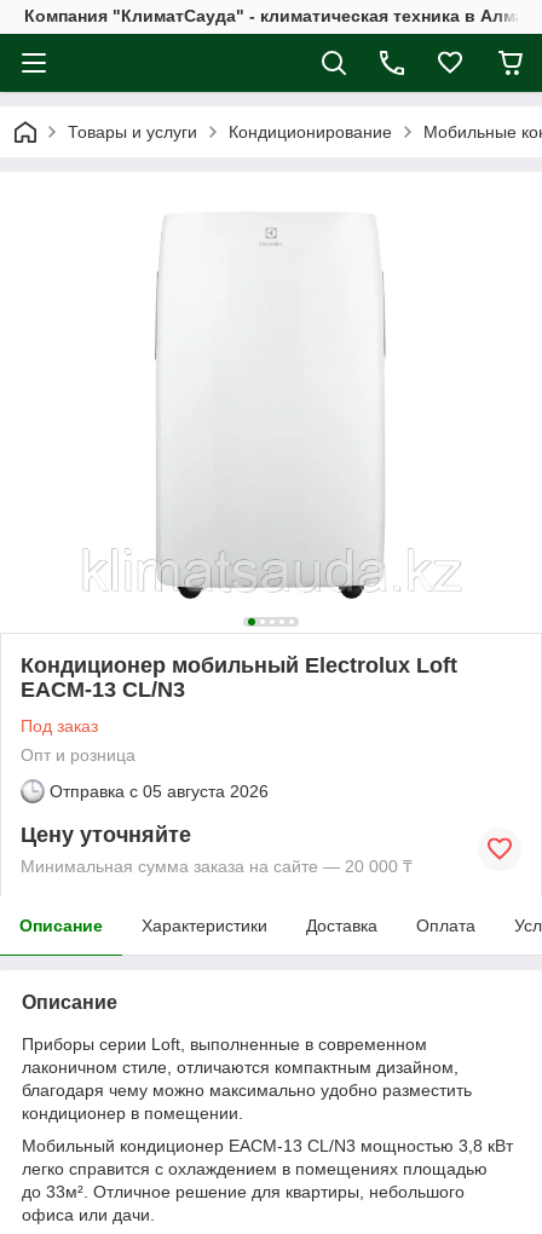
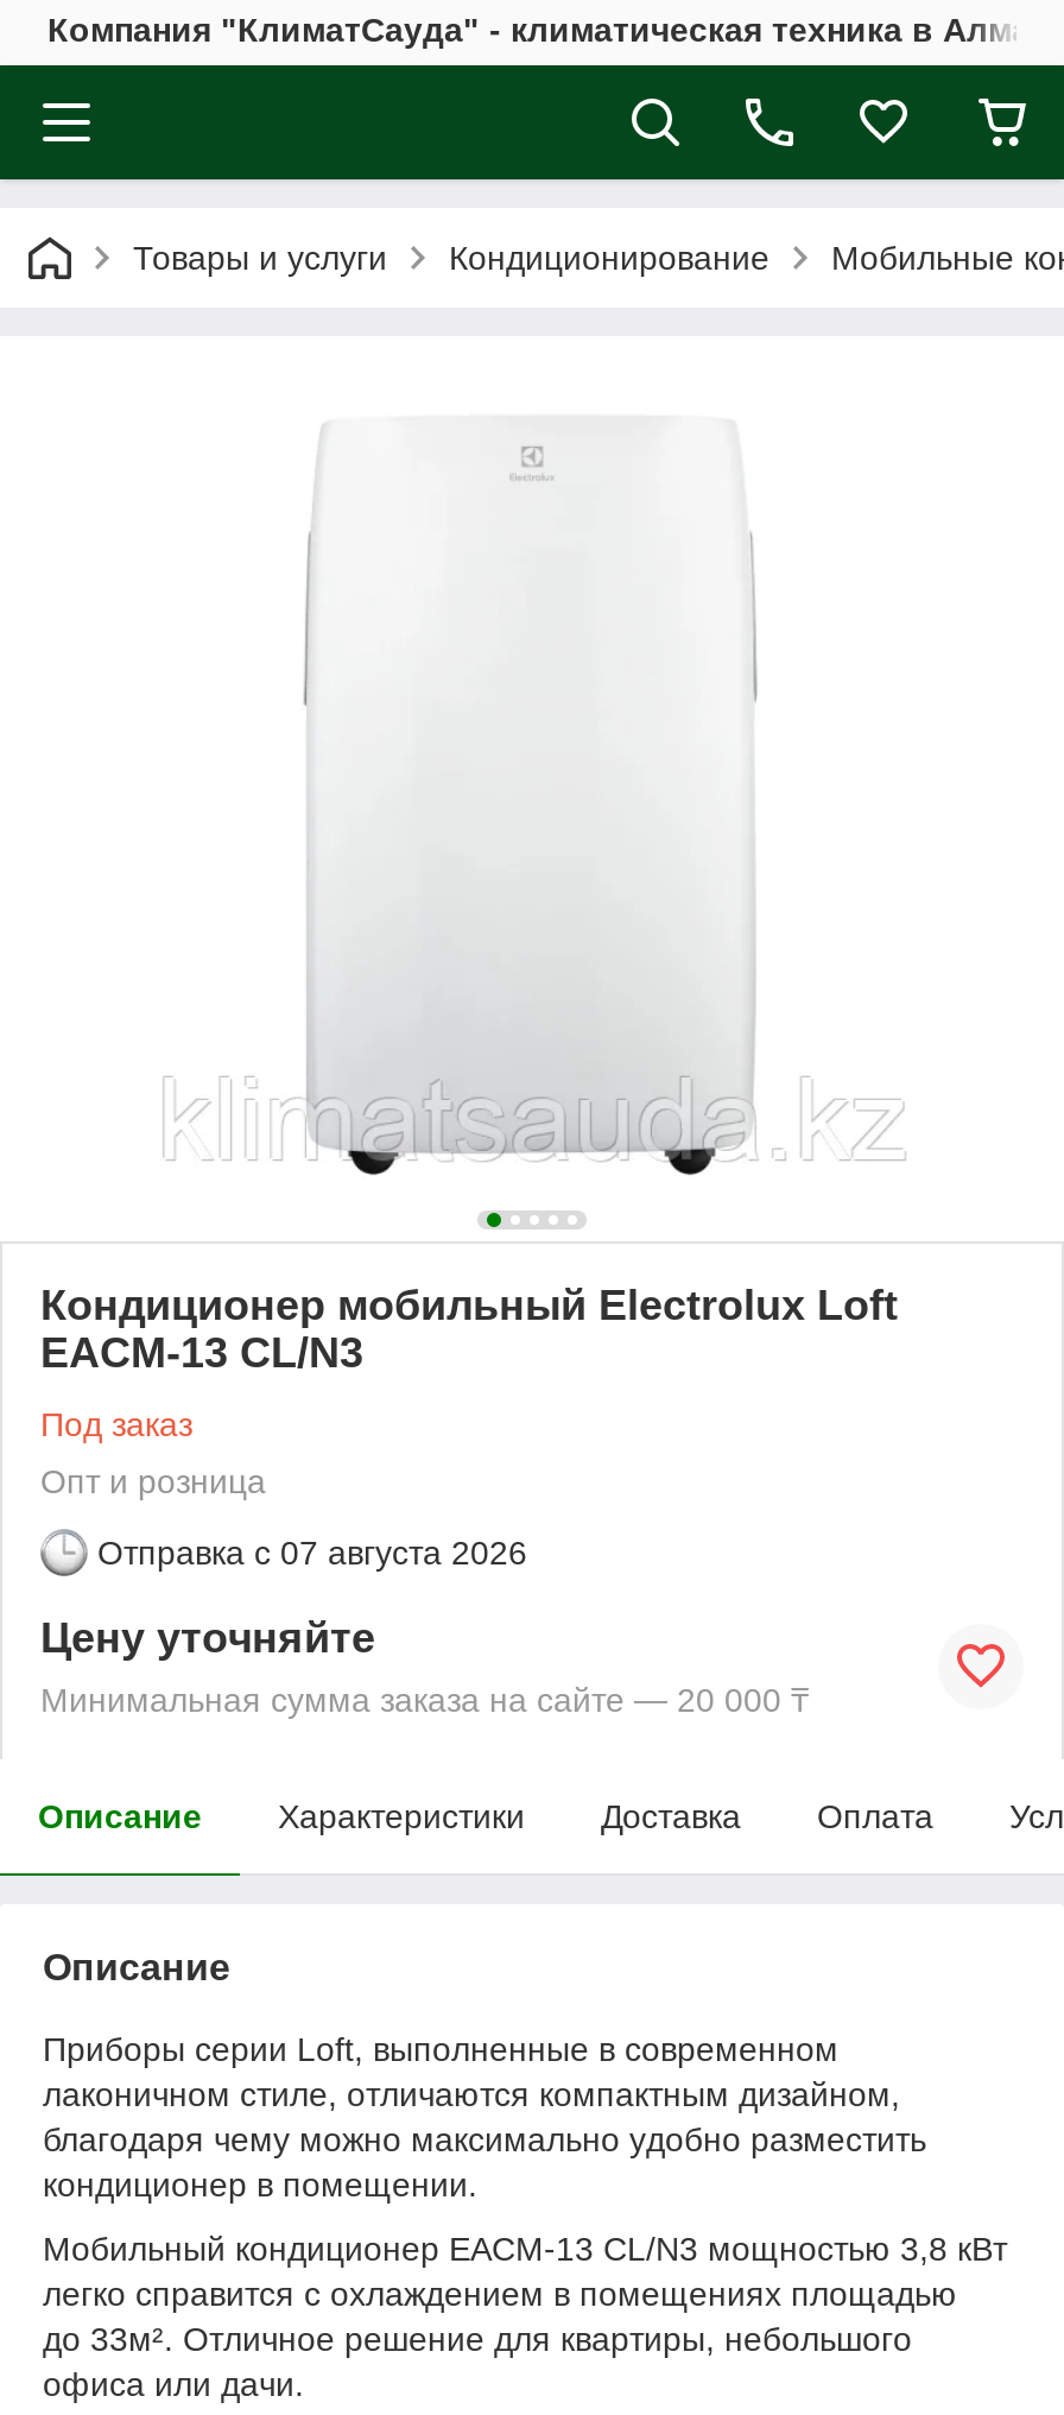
- Отправка с 05 августа 2026
+ Отправка с 07 августа 2026
